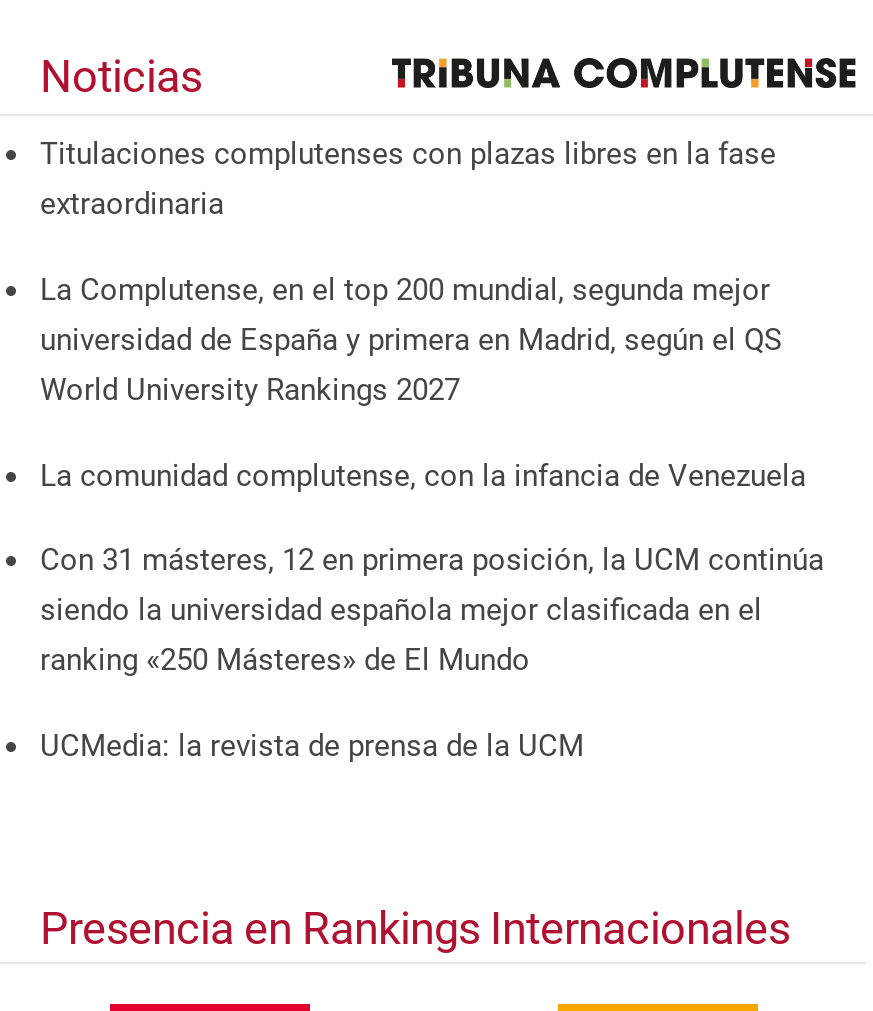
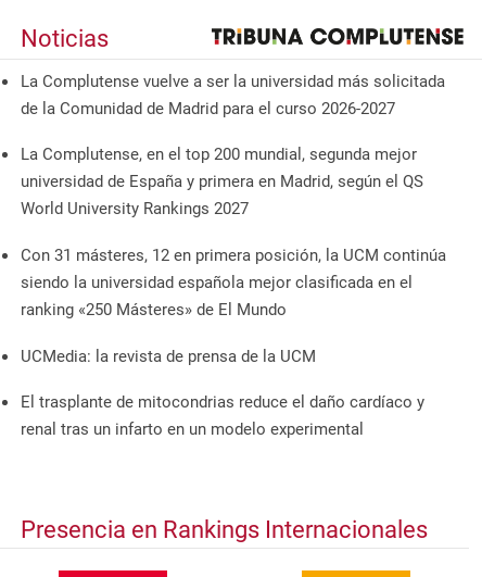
- Titulaciones complutenses con plazas libres en la fase
- extraordinaria
+ La Complutense vuelve a ser la universidad más solicitada
+ de la Comunidad de Madrid para el curso 2026-2027

- La comunidad complutense, con la infancia de Venezuela

moved up: Con 31 másteres, 12 en primera posición, la UCM continúa | siendo la universidad española mejor clasificada en el | ranking «250 Másteres» de El Mundo | UCMedia: la revista de prensa de la UCM

+ El trasplante de mitocondrias reduce el daño cardíaco y
+ renal tras un infarto en un modelo experimental
